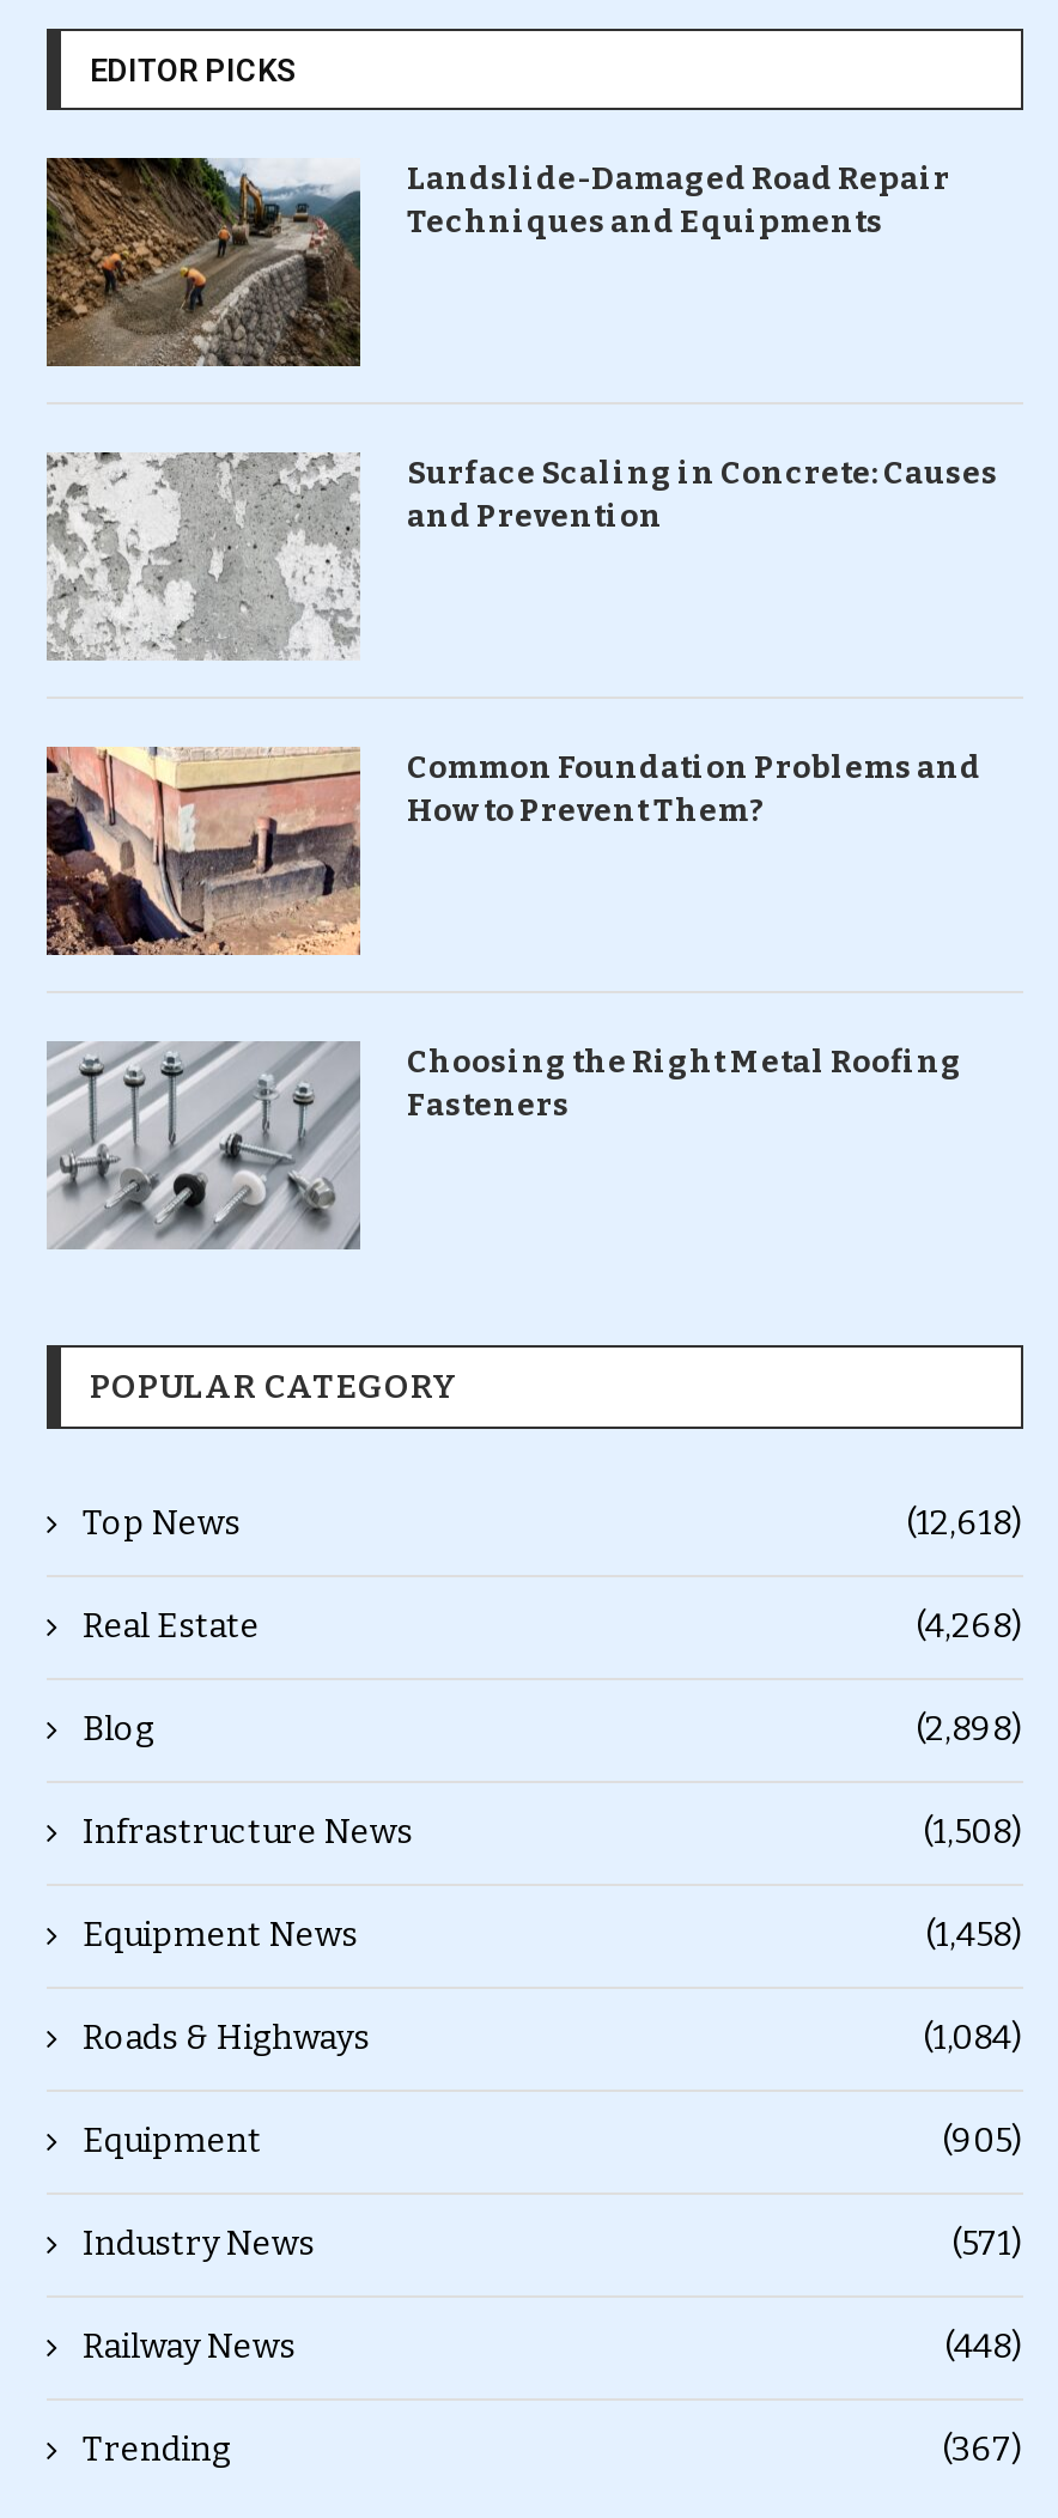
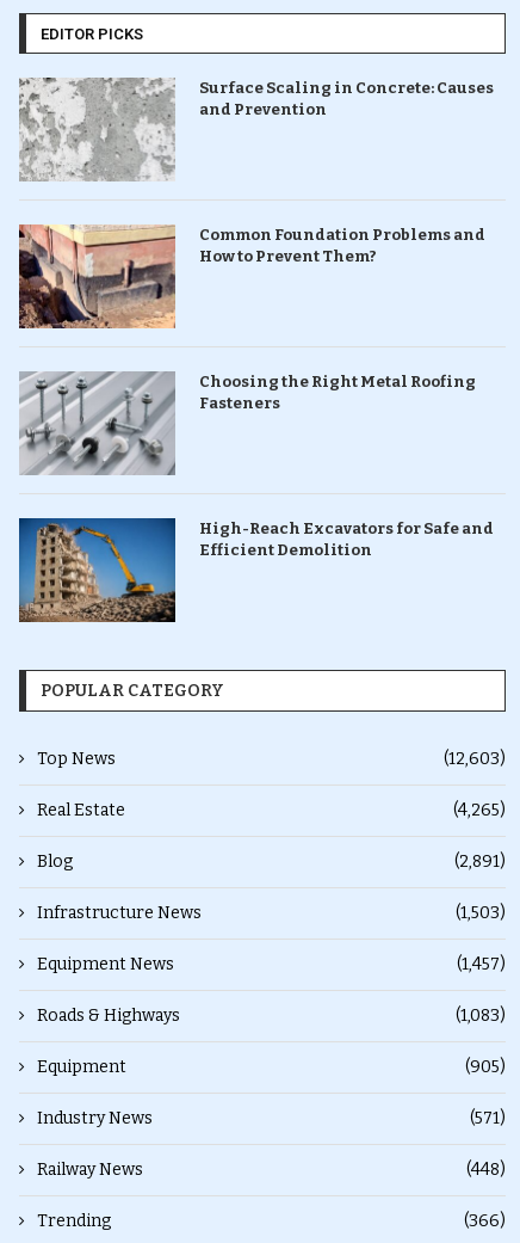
- [image]
- Landslide-Damaged Road Repair
- Techniques and Equipments

moved up: [image] | Surface Scaling in Concrete: Causes | and Prevention | Common Foundation Problems and | How to Prevent Them? | Choosing the Right Metal Roofing | Fasteners

moved up: [image]

+ [image]
+ High-Reach Excavators for Safe and
+ Efficient Demolition

- (12,618)
+ (12,603)

- (4,268)
+ (4,265)

- (2,898)
+ (2,891)

- (1,508)
+ (1,503)

- (1,458)
+ (1,457)

- (1,084)
+ (1,083)

- (367)
+ (366)
